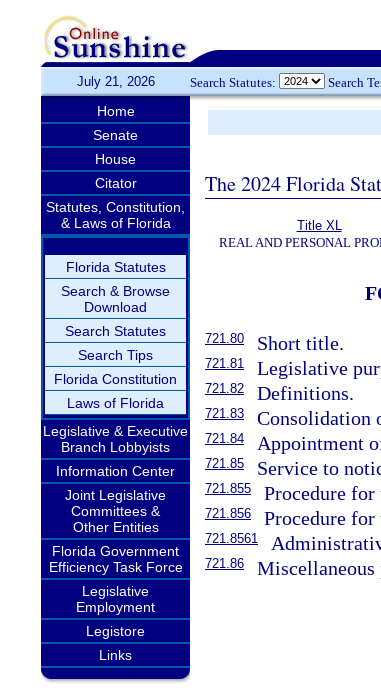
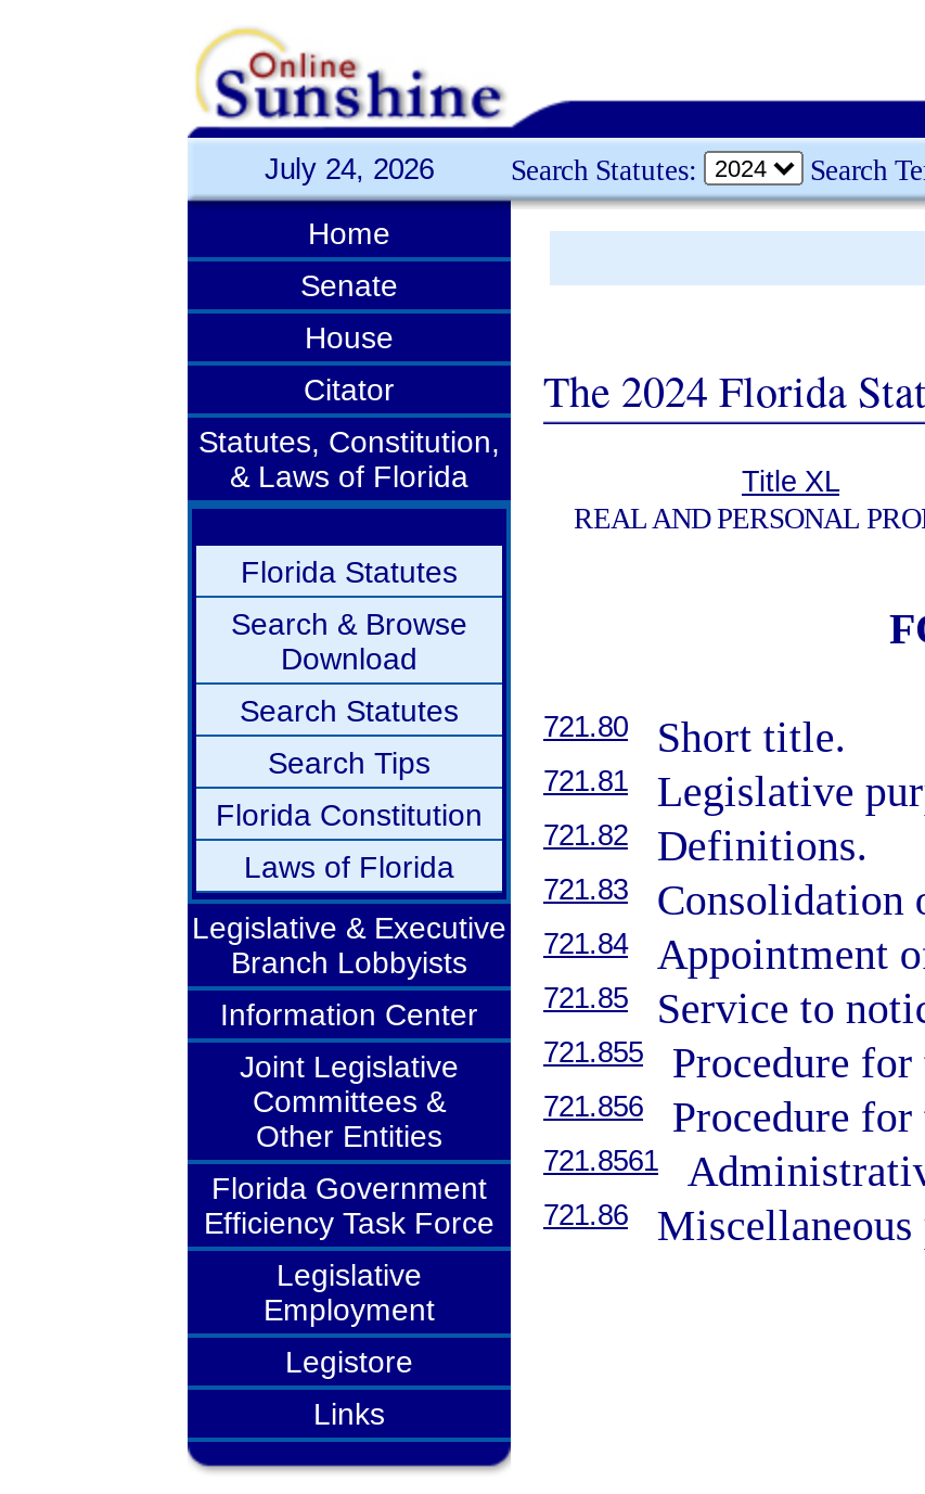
- July 21, 2026
+ July 24, 2026
